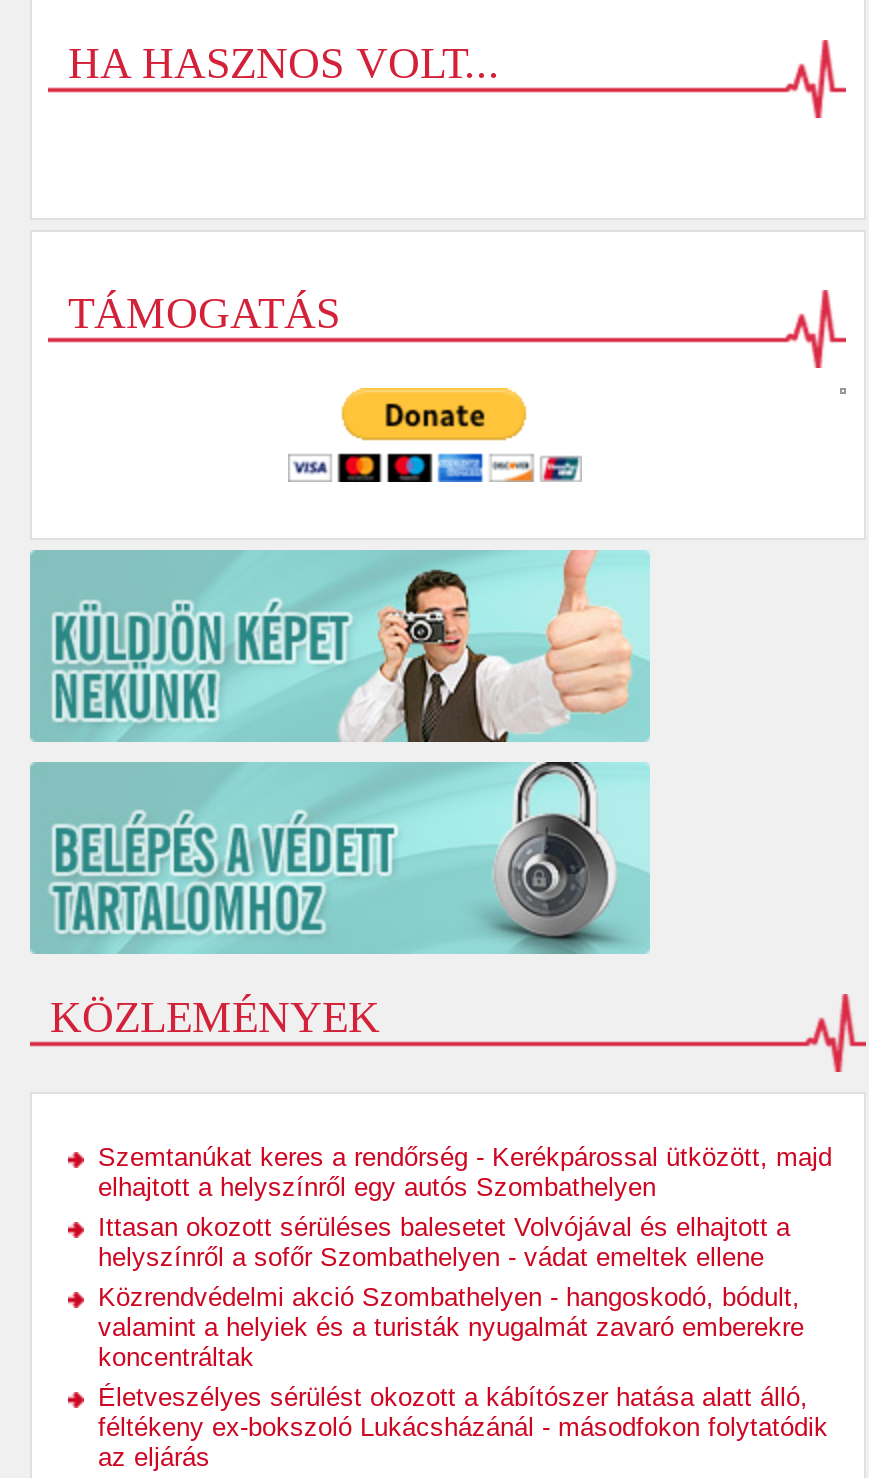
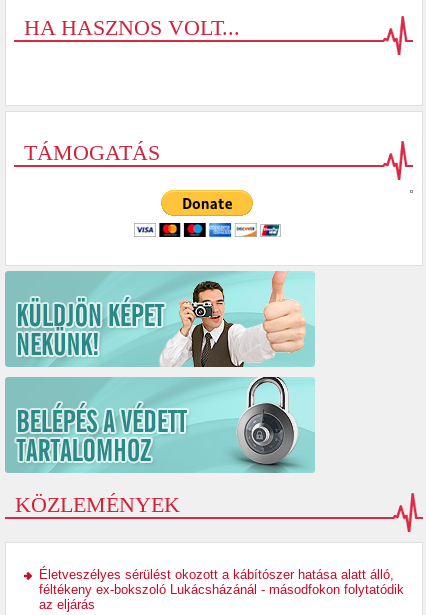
- Szemtanúkat keres a rendőrség - Kerékpárossal ütközött, majd
- elhajtott a helyszínről egy autós Szombathelyen
- Ittasan okozott sérüléses balesetet Volvójával és elhajtott a
- helyszínről a sofőr Szombathelyen - vádat emeltek ellene
- Közrendvédelmi akció Szombathelyen - hangoskodó, bódult,
- valamint a helyiek és a turisták nyugalmát zavaró emberekre
- koncentráltak
